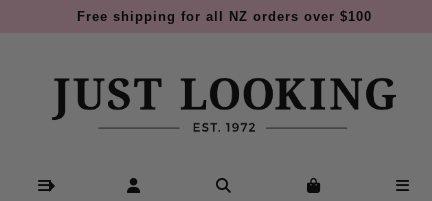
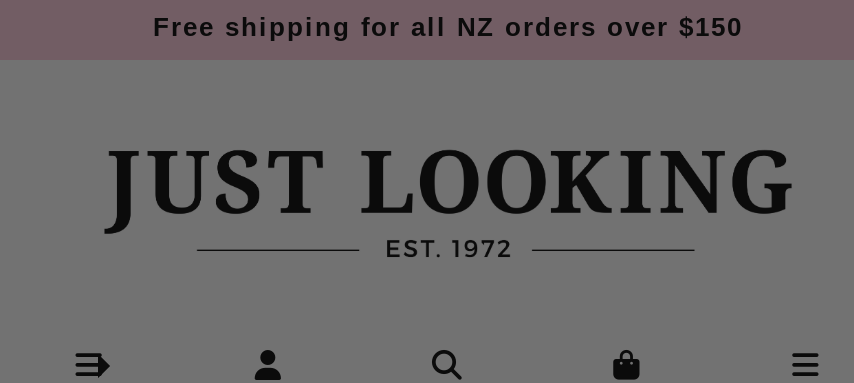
- Free shipping for all NZ orders over $100
+ Free shipping for all NZ orders over $150
